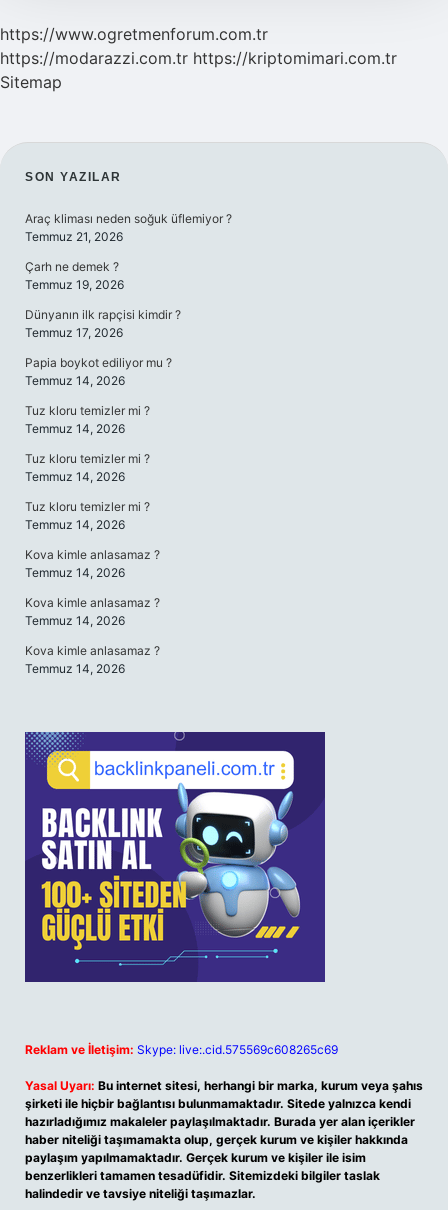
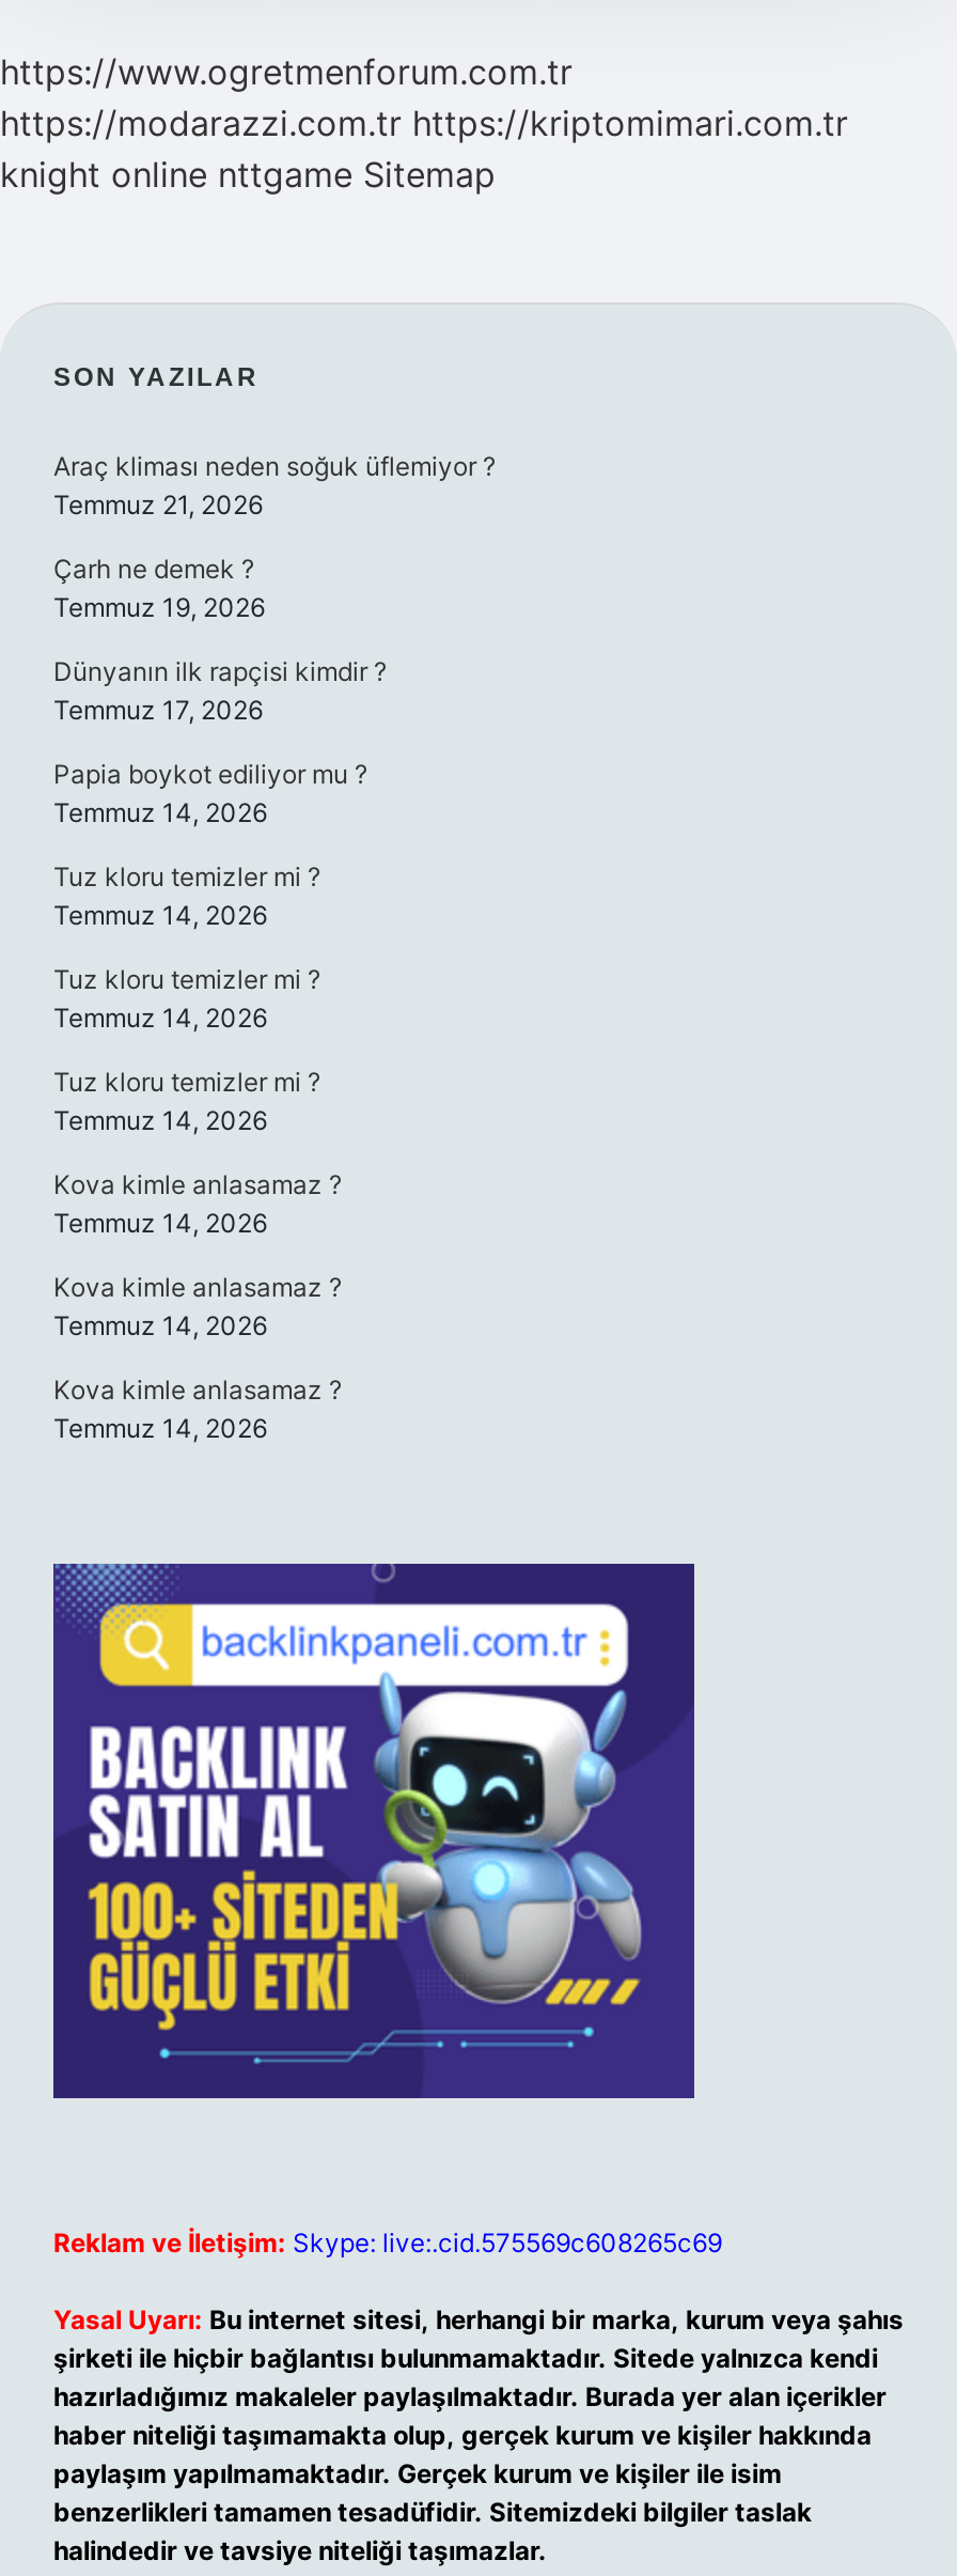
- Sitemap
+ knight online nttgame Sitemap
